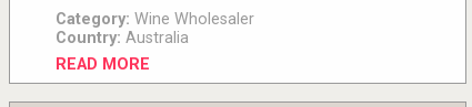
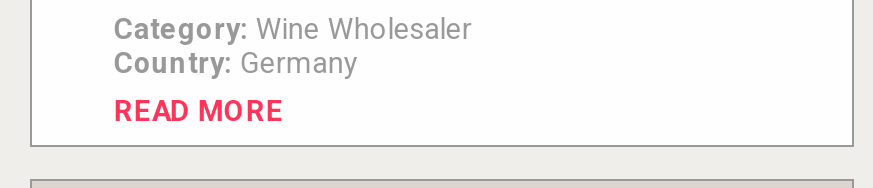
- Country: Australia
+ Country: Germany
